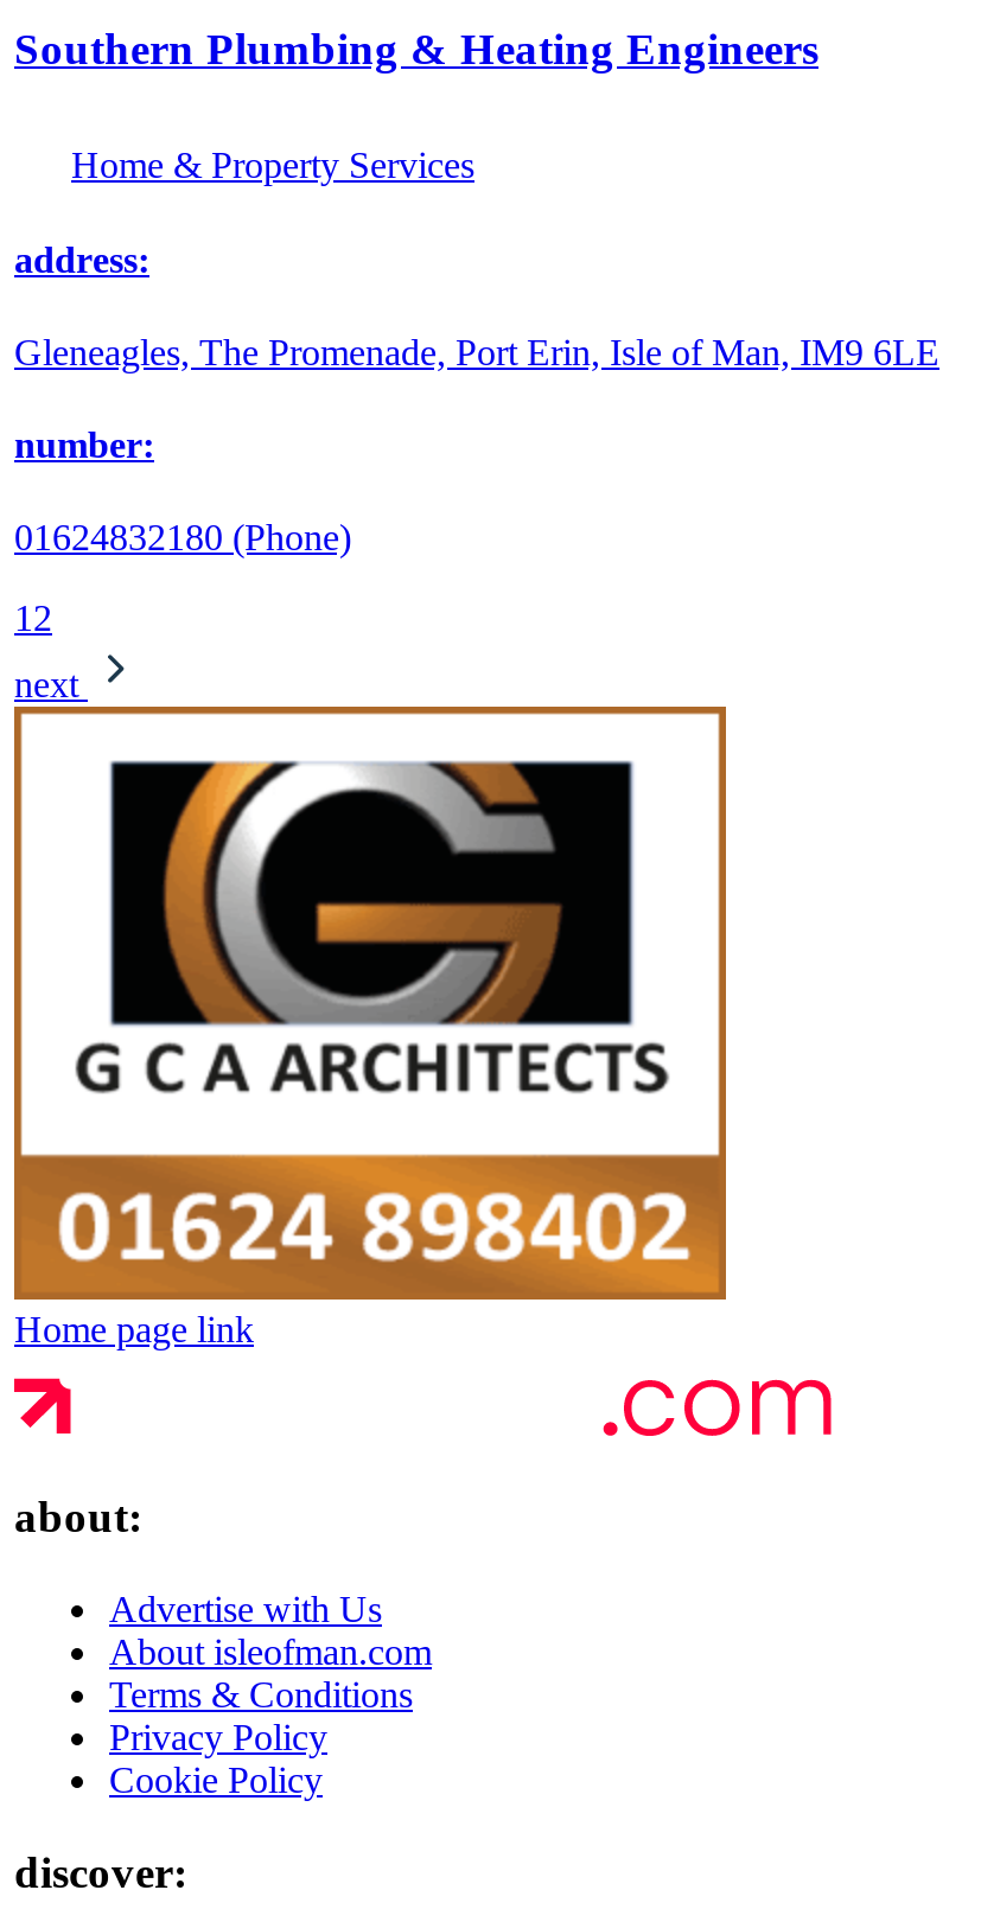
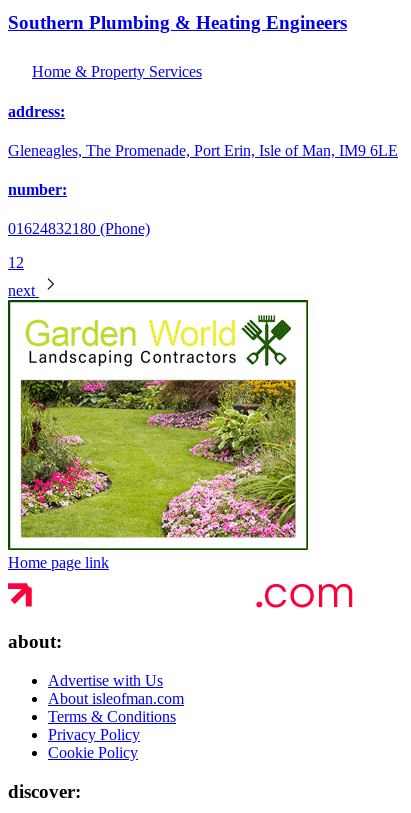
- [image]
+ [image]
